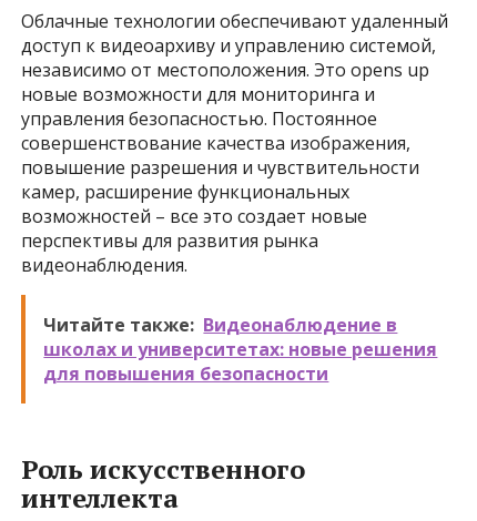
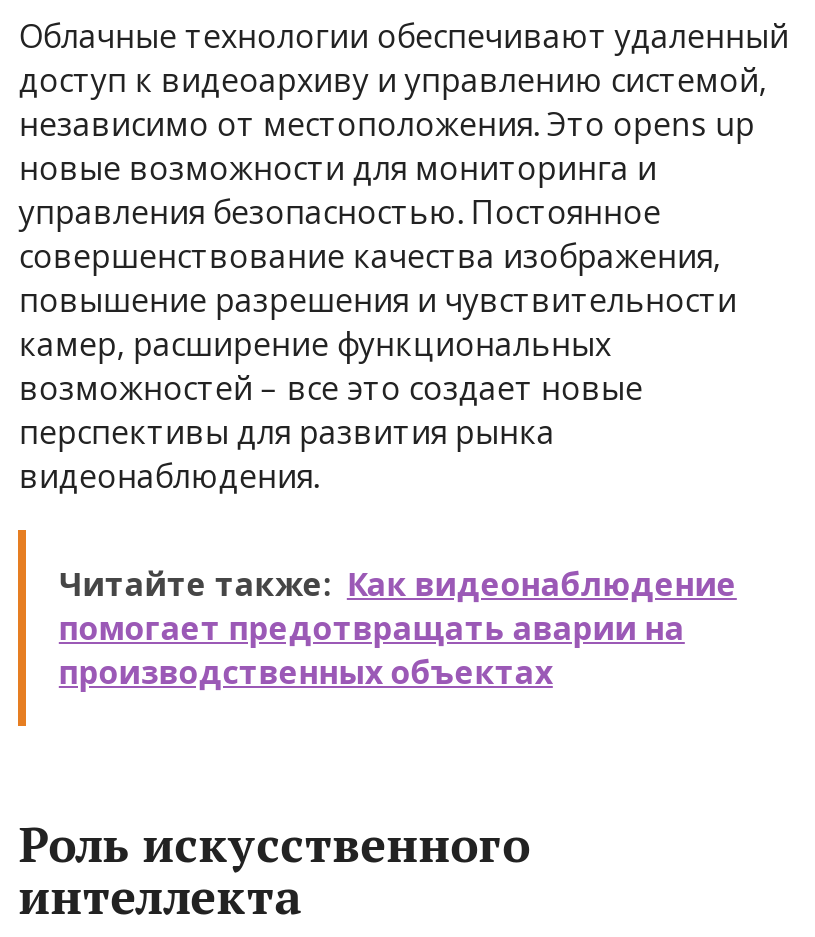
- Читайте также: Видеонаблюдение в
- школах и университетах: новые решения
- для повышения безопасности
+ Читайте также: Как видеонаблюдение
+ помогает предотвращать аварии на
+ производственных объектах
